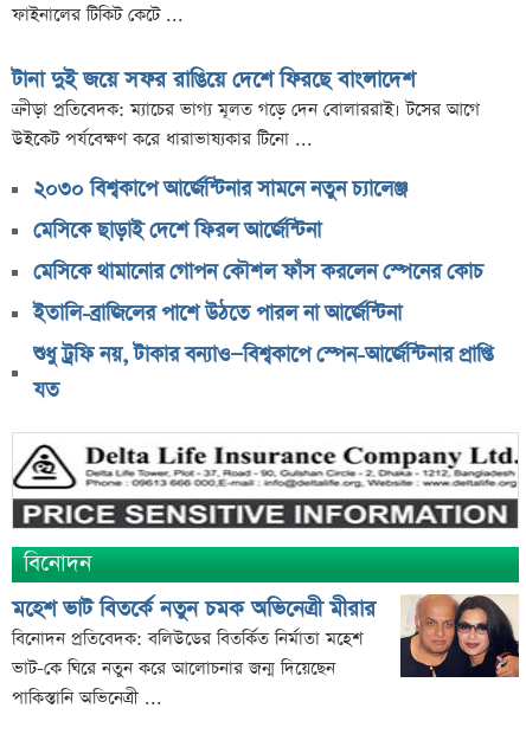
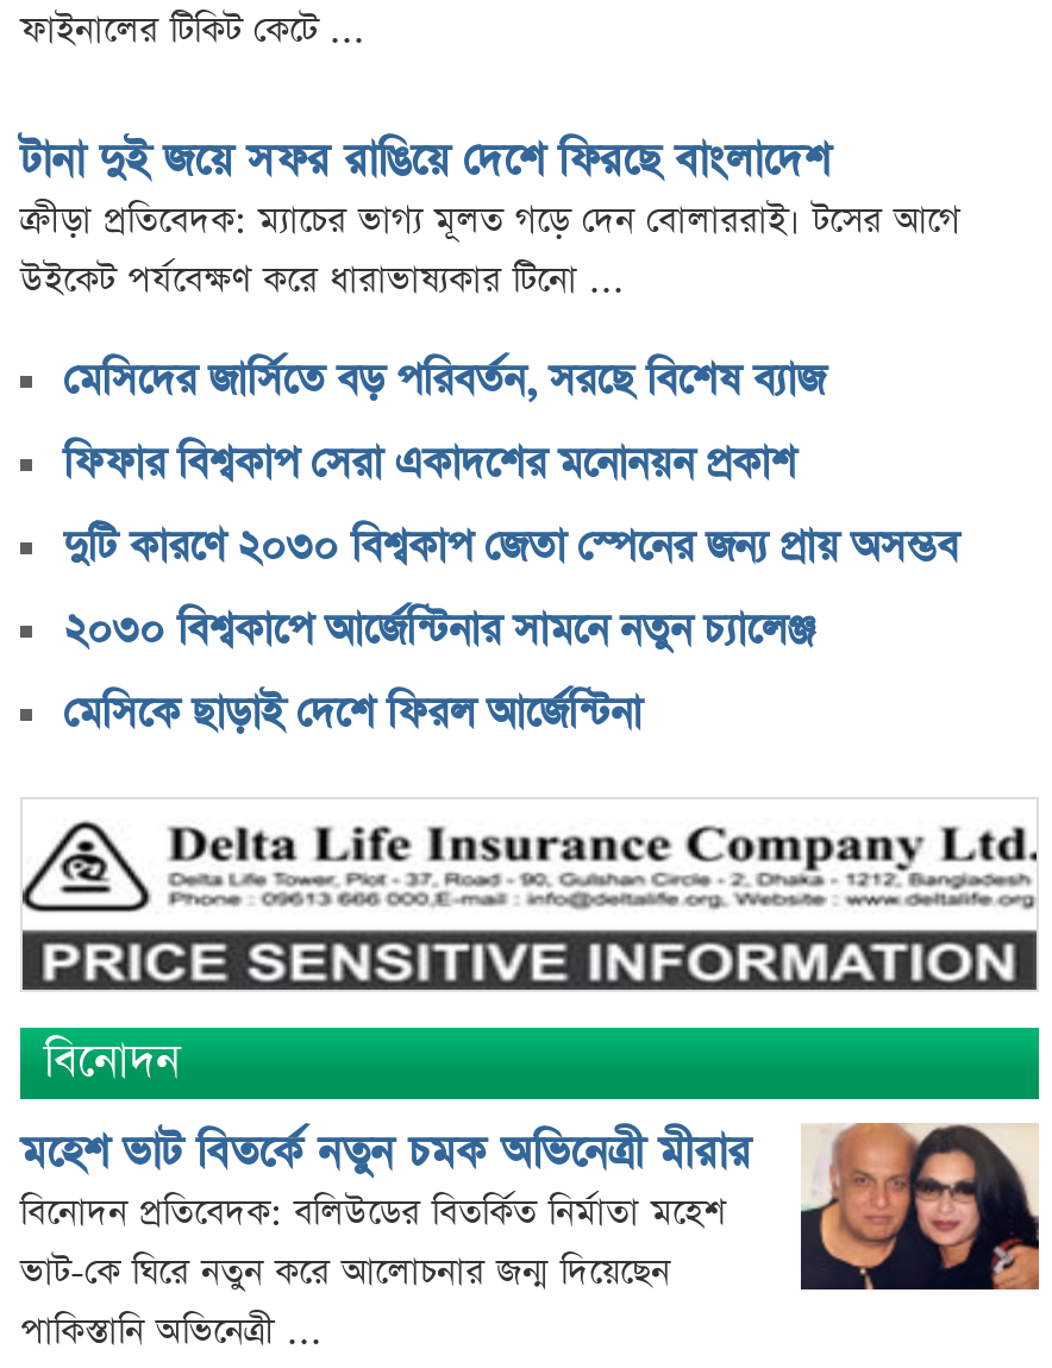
+ মেসিদের জার্সিতে বড় পরিবর্তন, সরছে বিশেষ ব্যাজ
+ ফিফার বিশ্বকাপ সেরা একাদশের মনোনয়ন প্রকাশ
+ দুটি কারণে ২০৩০ বিশ্বকাপ জেতা স্পেনের জন্য প্রায় অসম্ভব

moved down: ২০৩০ বিশ্বকাপে আর্জেন্টিনার সামনে নতুন চ্যালেঞ্জ | মেসিকে ছাড়াই দেশে ফিরল আর্জেন্টিনা

- মেসিকে থামানোর গোপন কৌশল ফাঁস করলেন স্পেনের কোচ
- ইতালি-ব্রাজিলের পাশে উঠতে পারল না আর্জেন্টিনা
- শুধু ট্রফি নয়, টাকার বন্যাও—বিশ্বকাপে স্পেন-আর্জেন্টিনার প্রাপ্তি
- যত
